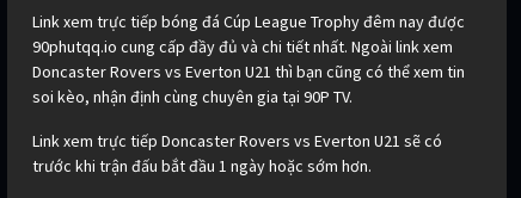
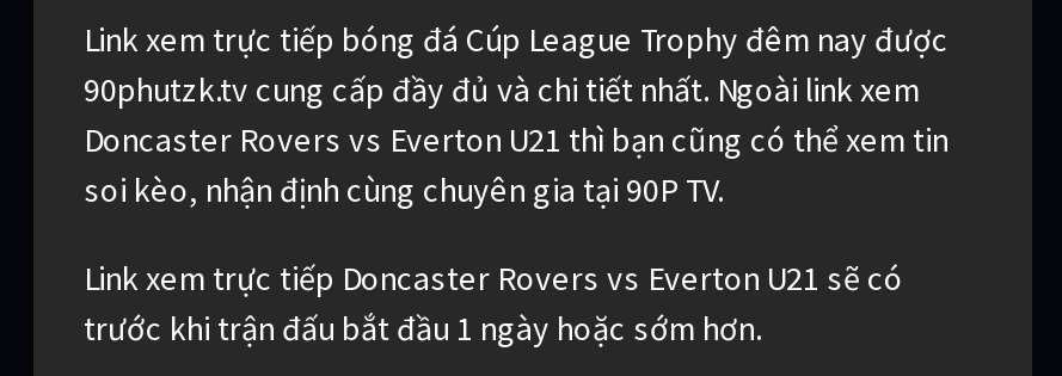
- 90phutqq.io cung cấp đầy đủ và chi tiết nhất. Ngoài link xem
+ 90phutzk.tv cung cấp đầy đủ và chi tiết nhất. Ngoài link xem
